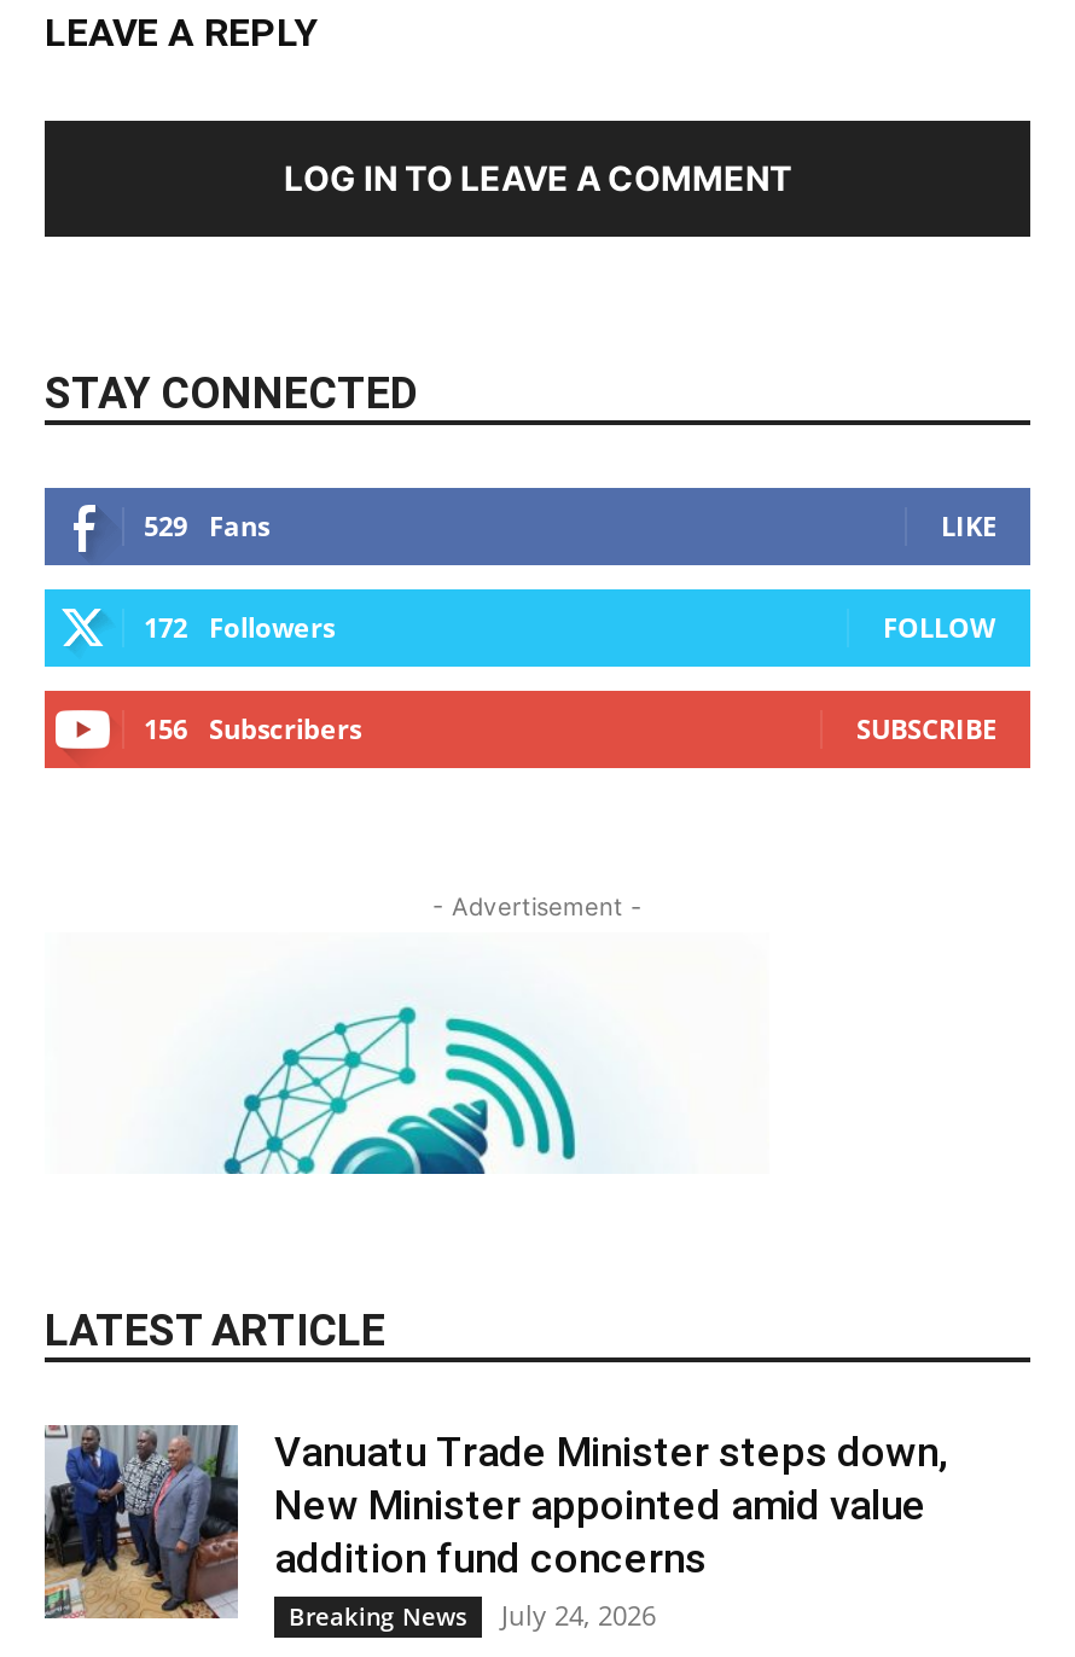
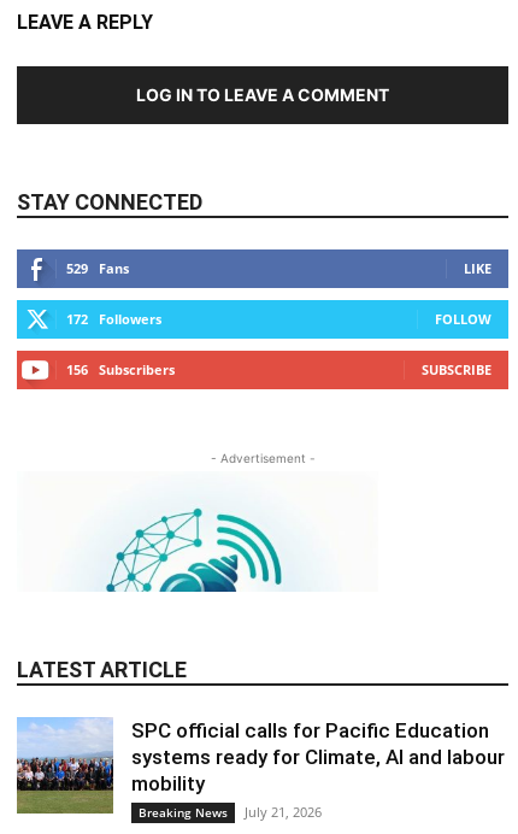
- [image]
- Vanuatu Trade Minister steps down,
- New Minister appointed amid value
- addition fund concerns
+ [image]
+ SPC official calls for Pacific Education
+ systems ready for Climate, AI and labour
+ mobility

- Breaking News July 24, 2026
+ Breaking News July 21, 2026
